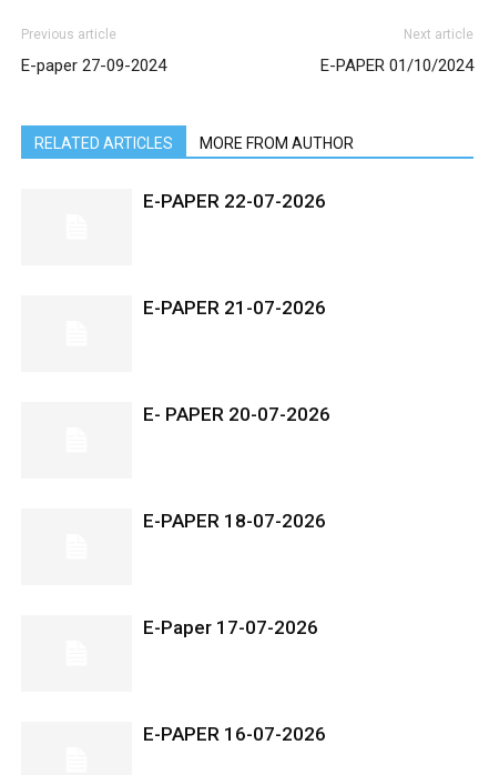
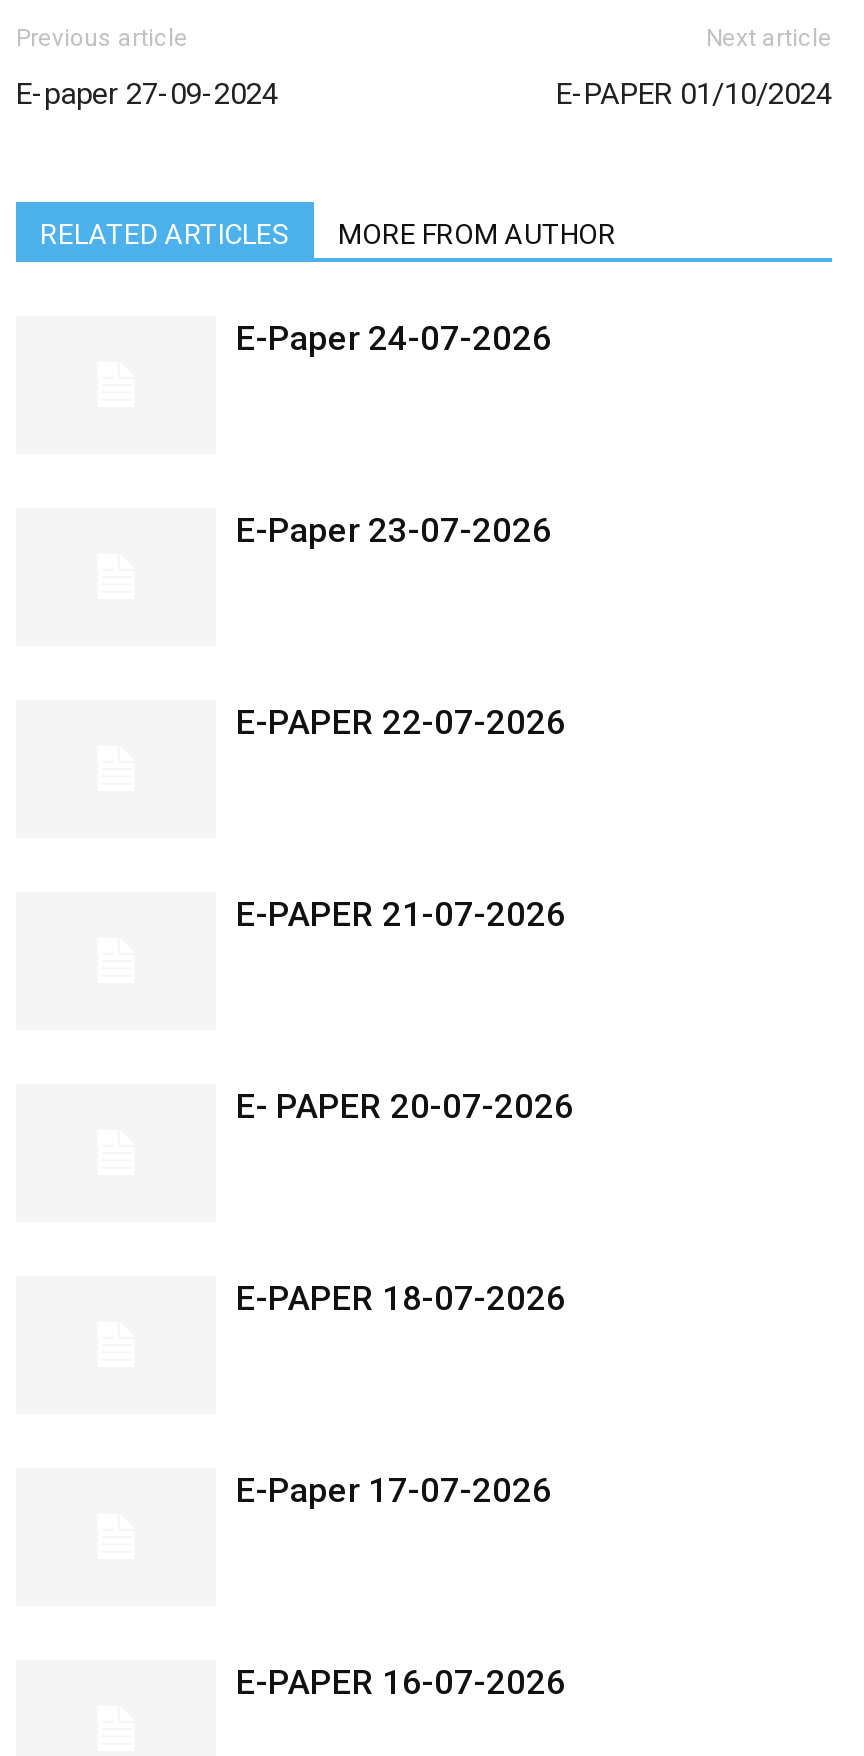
+ E-Paper 24-07-2026

+ E-Paper 23-07-2026
